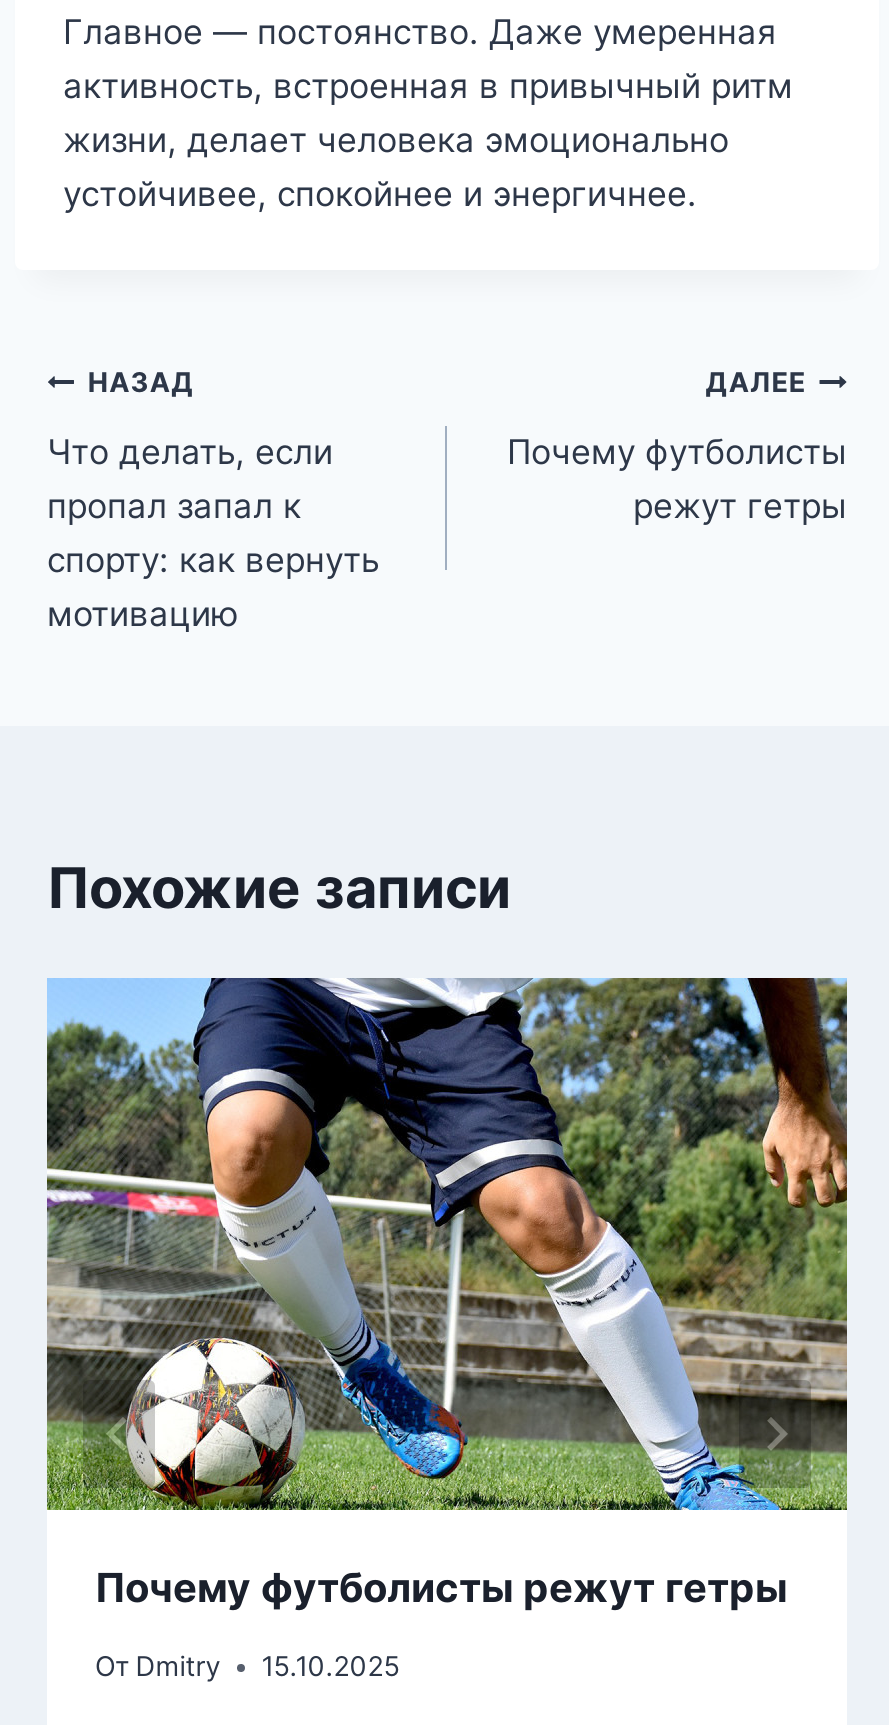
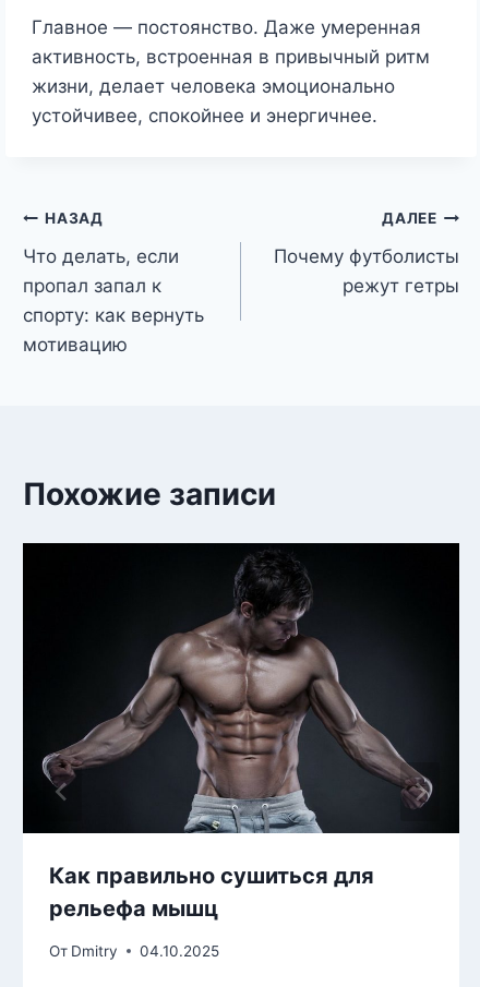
- [image]
- Почему футболисты режут гетры
+ [image]
+ Как правильно сушиться для
+ рельефа мышц

- От Dmitry 15.10.2025
+ От Dmitry 04.10.2025
